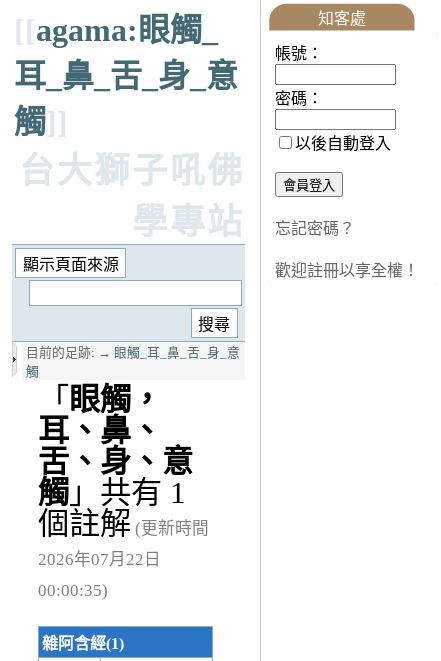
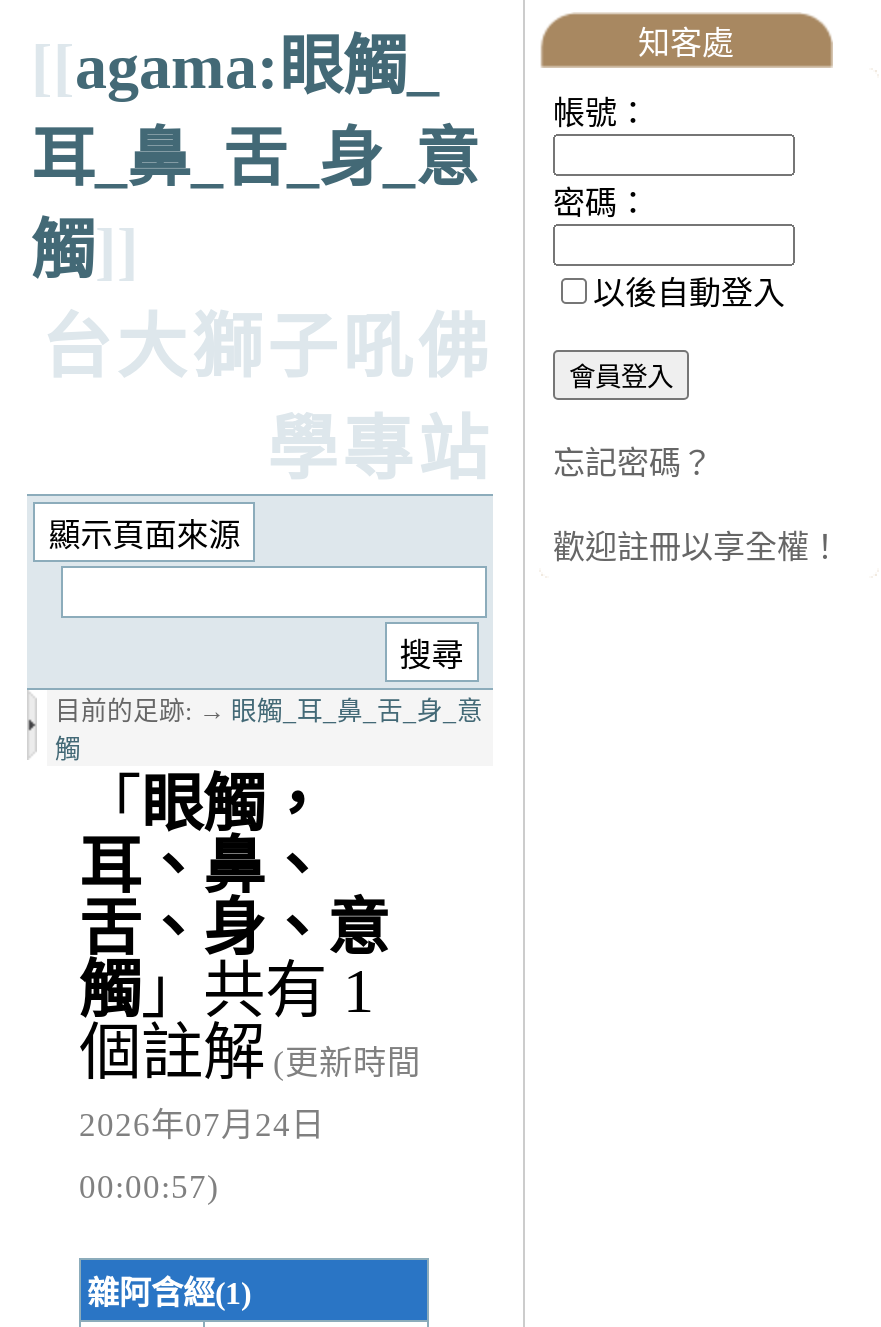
- 2026年07月22日
+ 2026年07月24日

- 00:00:35)
+ 00:00:57)
